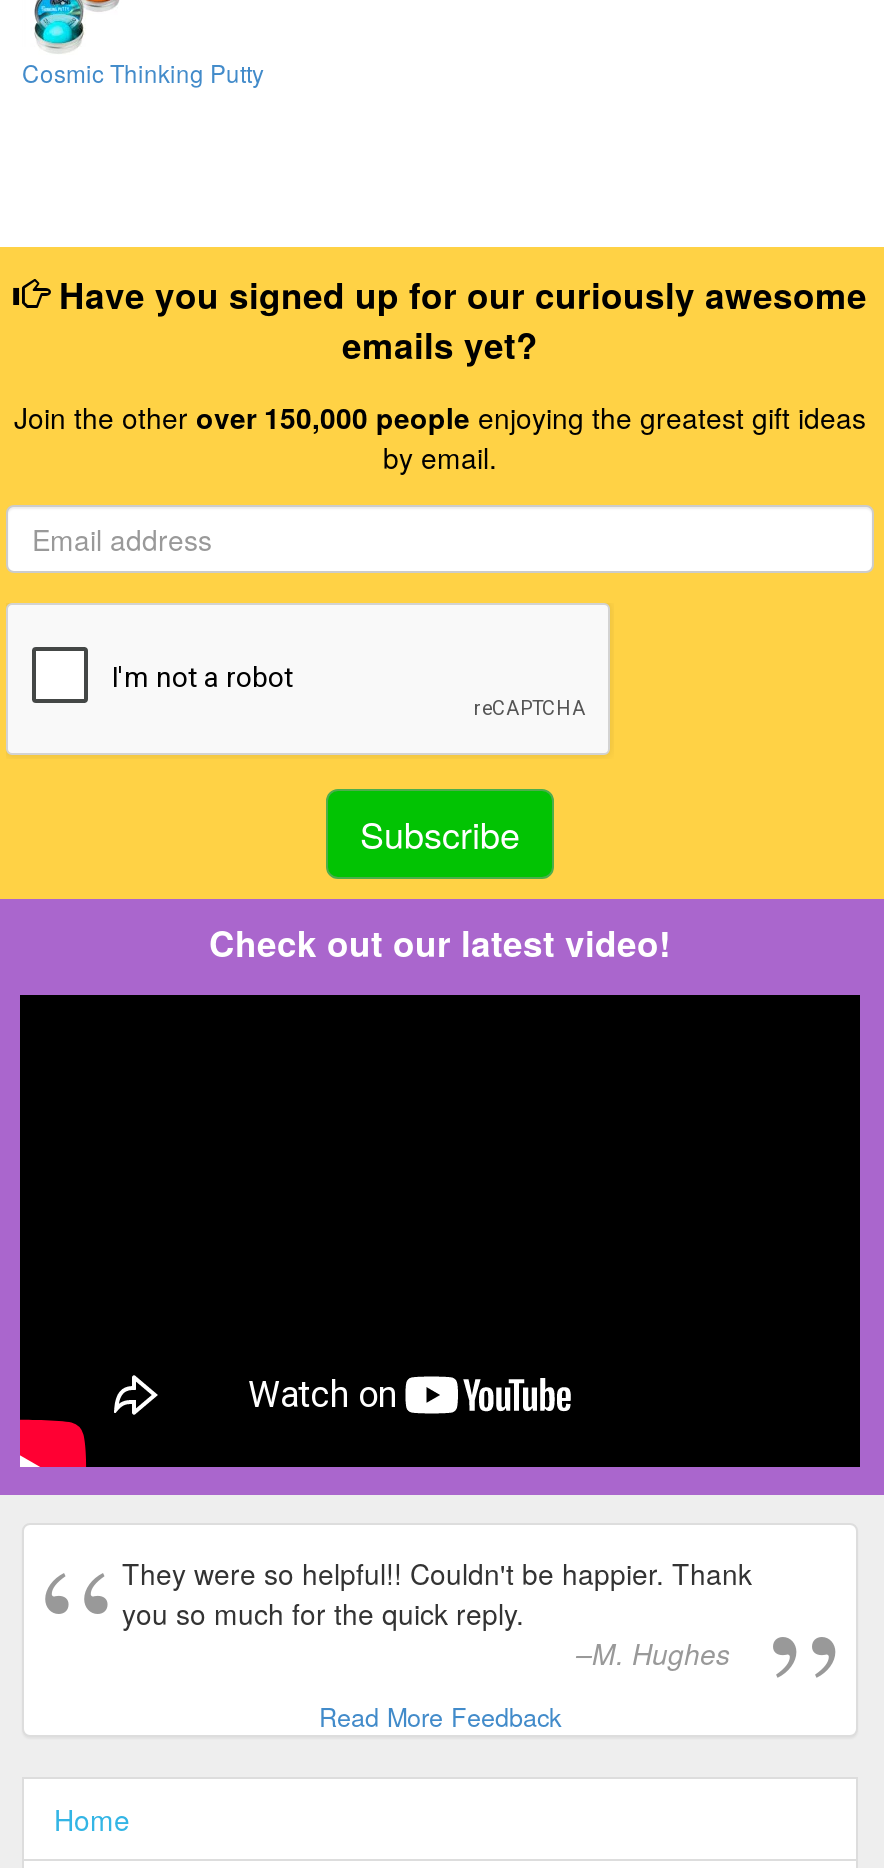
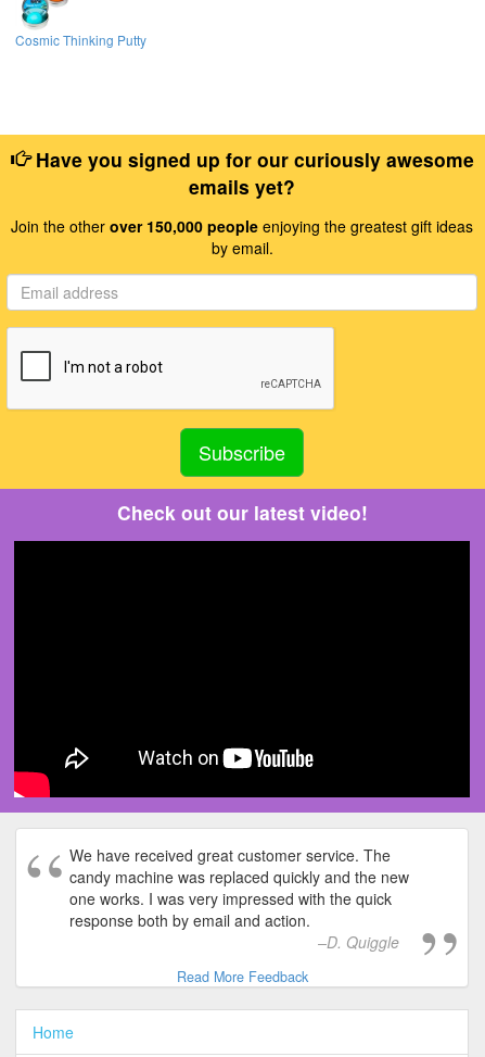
- They were so helpful!! Couldn't be happier. Thank
- you so much for the quick reply.
- M. Hughes
+ We have received great customer service. The
+ candy machine was replaced quickly and the new
+ one works. I was very impressed with the quick
+ response both by email and action.
+ D. Quiggle
